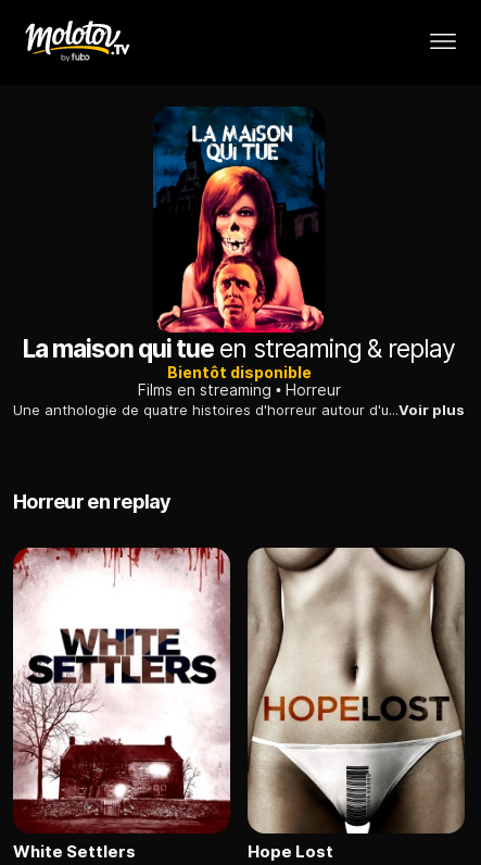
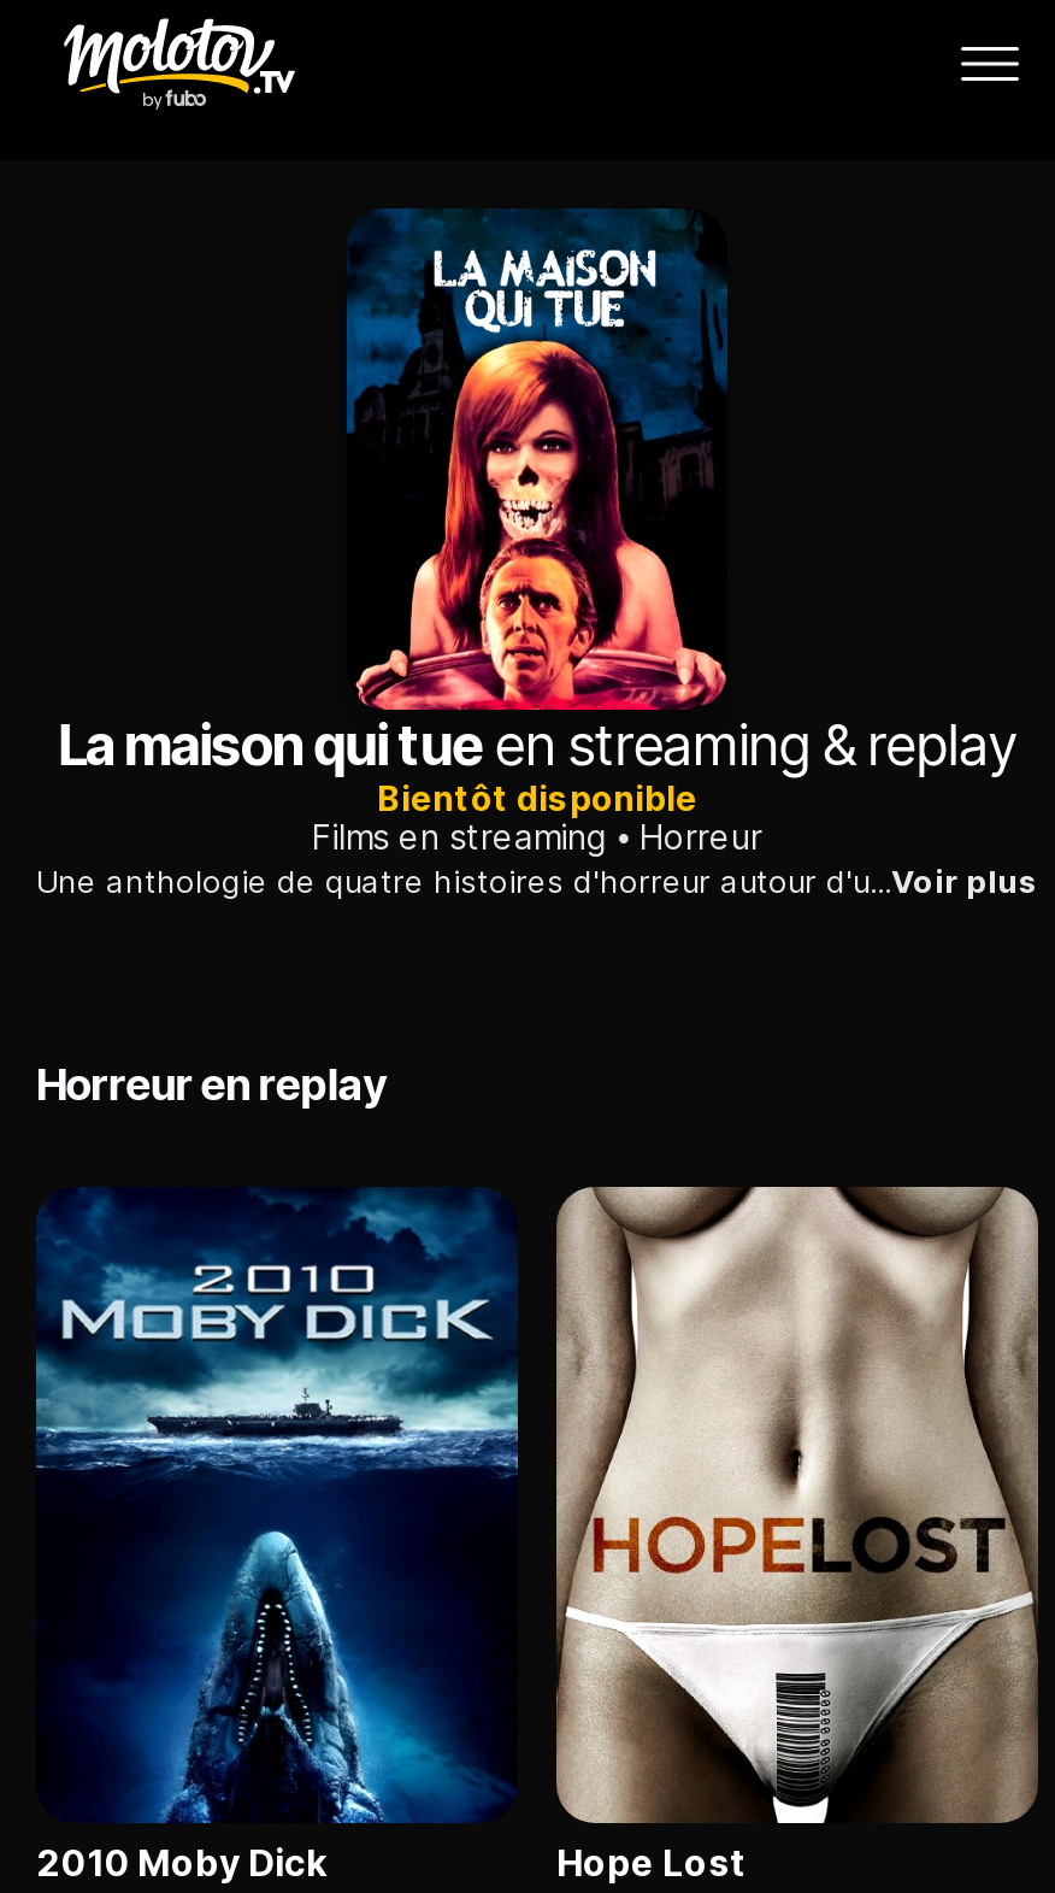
- [image]
- White Settlers
+ [image]
+ 2010 Moby Dick
